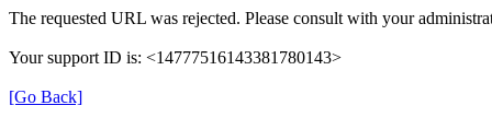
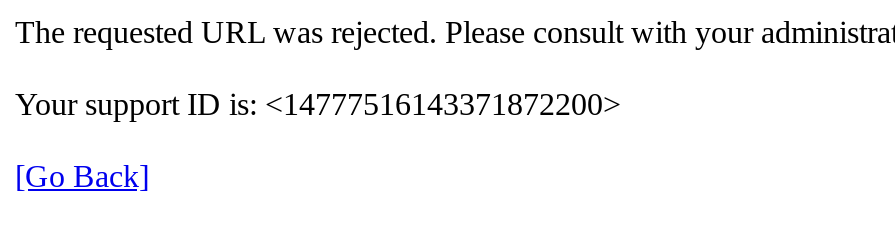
- Your support ID is: <14777516143381780143>
+ Your support ID is: <14777516143371872200>
